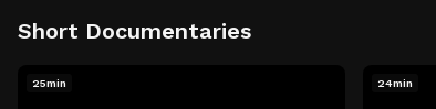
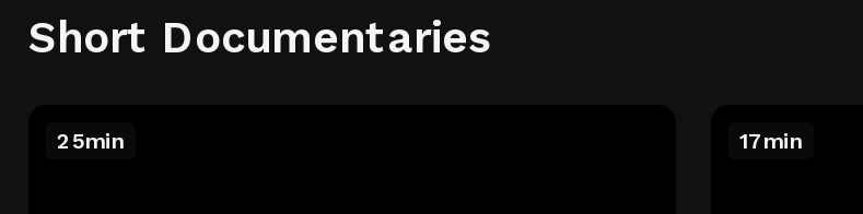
- 24min
+ 17min
